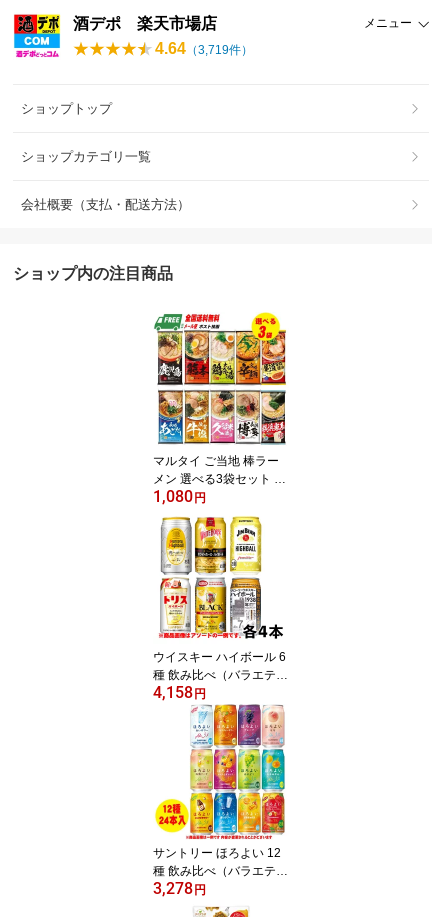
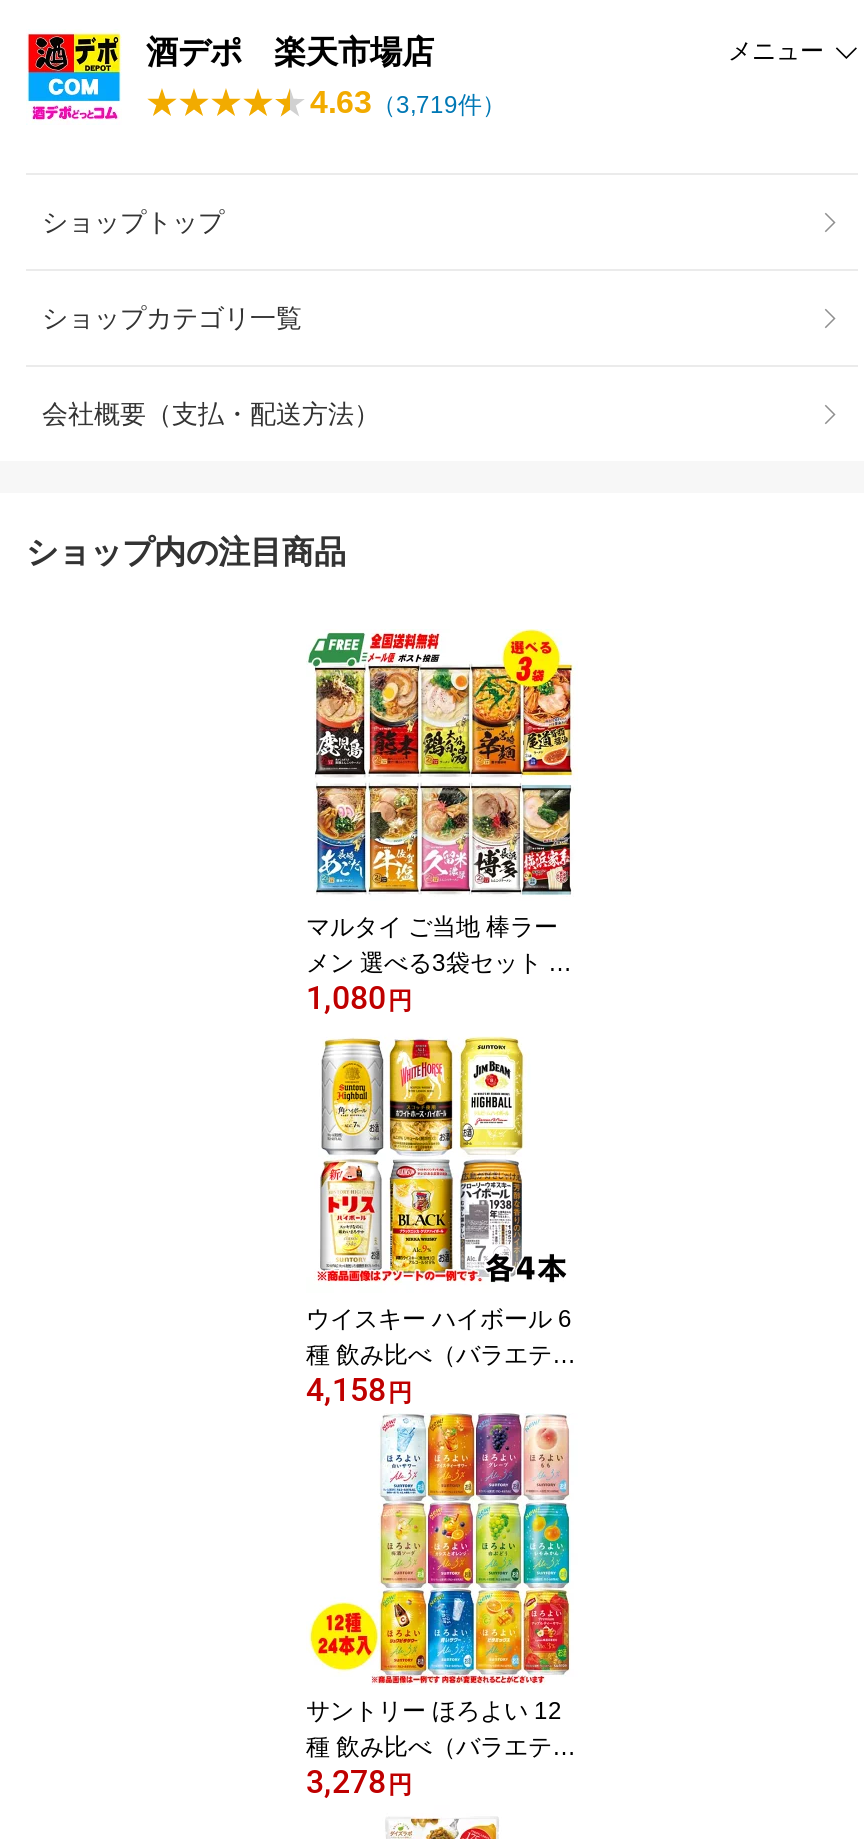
- 4.64（3,719件）
+ 4.63（3,719件）
